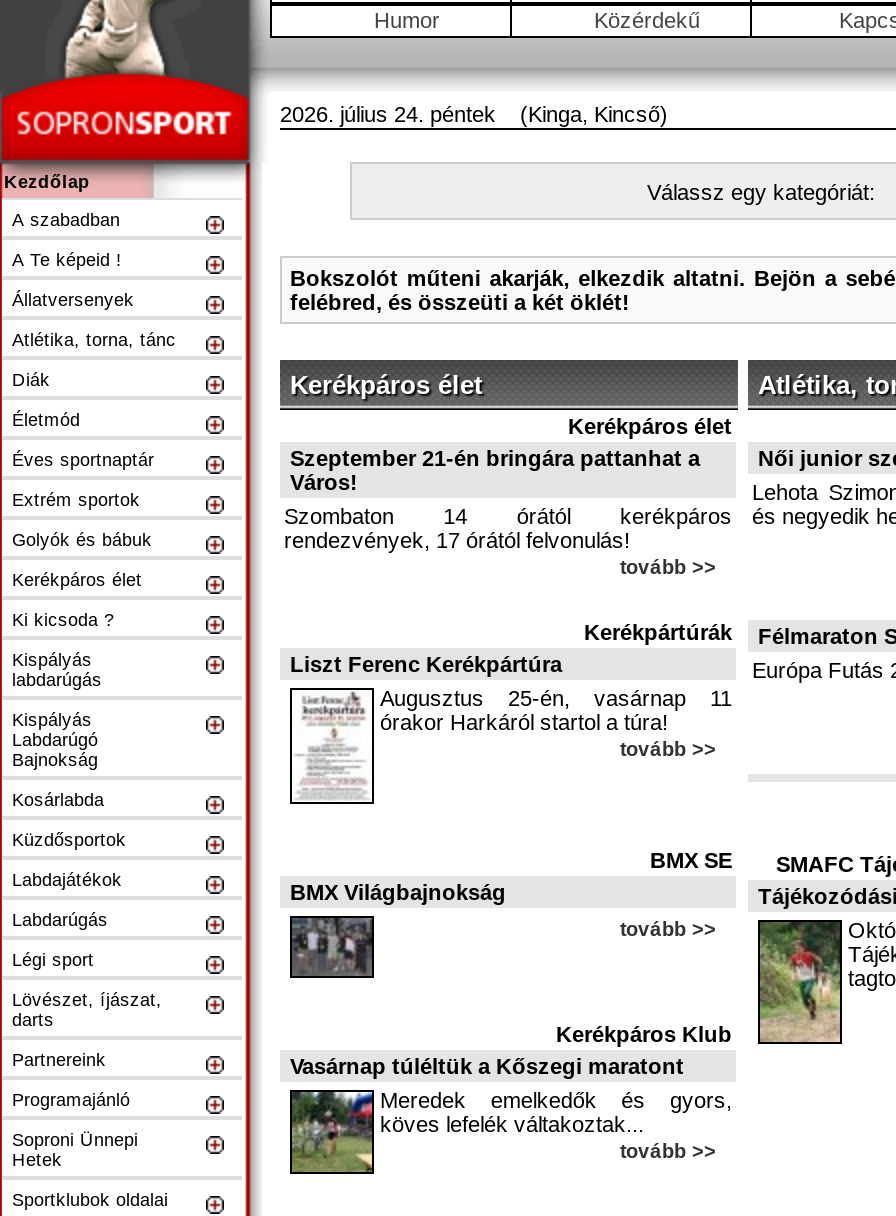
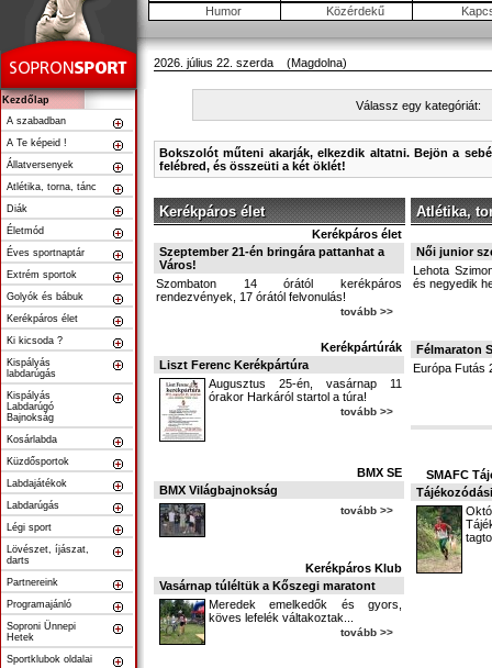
- 2026. július 24. péntek (Kinga, Kincső)
+ 2026. július 22. szerda (Magdolna)
